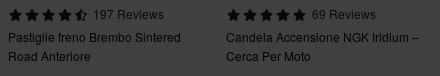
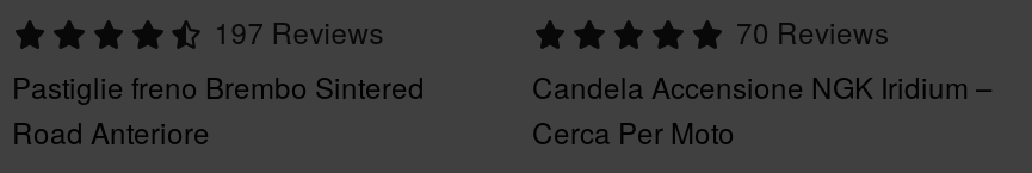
- 69 Reviews
+ 70 Reviews
